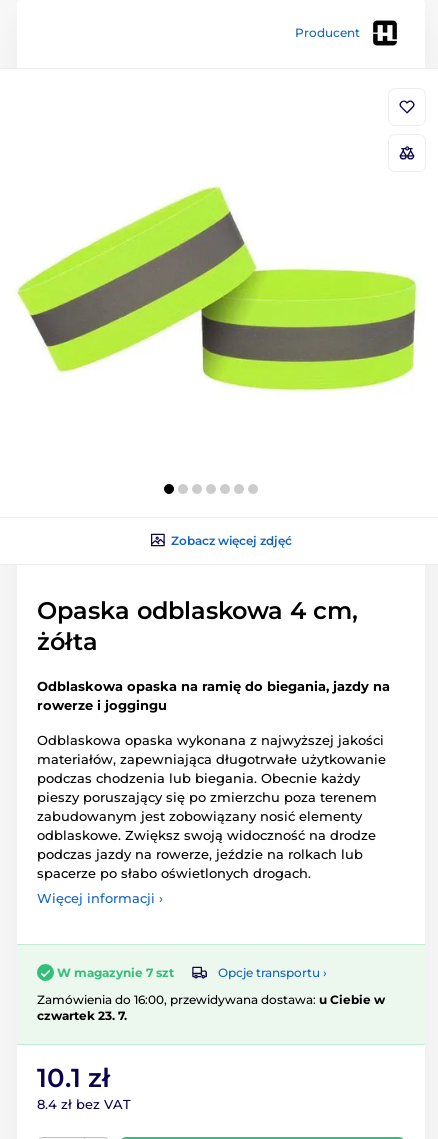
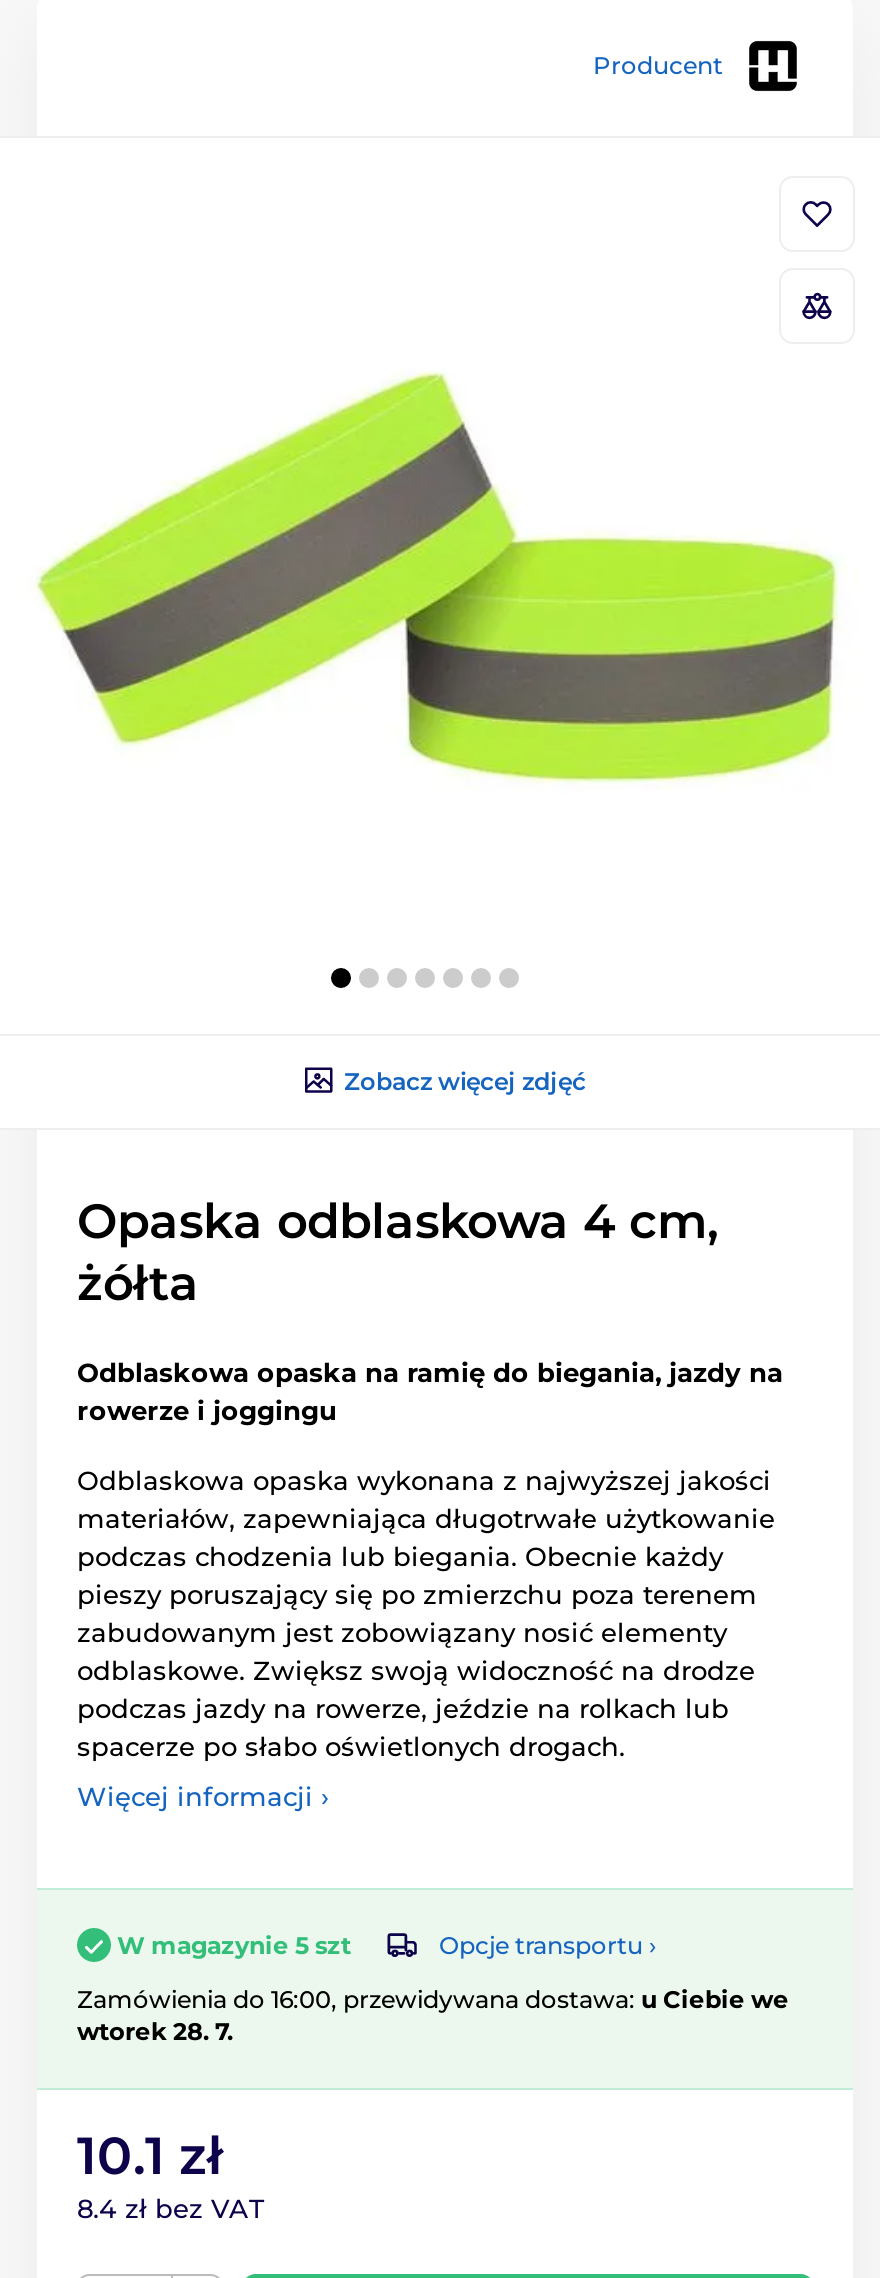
- W magazynie 7 szt
+ W magazynie 5 szt

- Zamówienia do 16:00, przewidywana dostawa: u Ciebie w
- czwartek 23. 7.
+ Zamówienia do 16:00, przewidywana dostawa: u Ciebie we
+ wtorek 28. 7.
